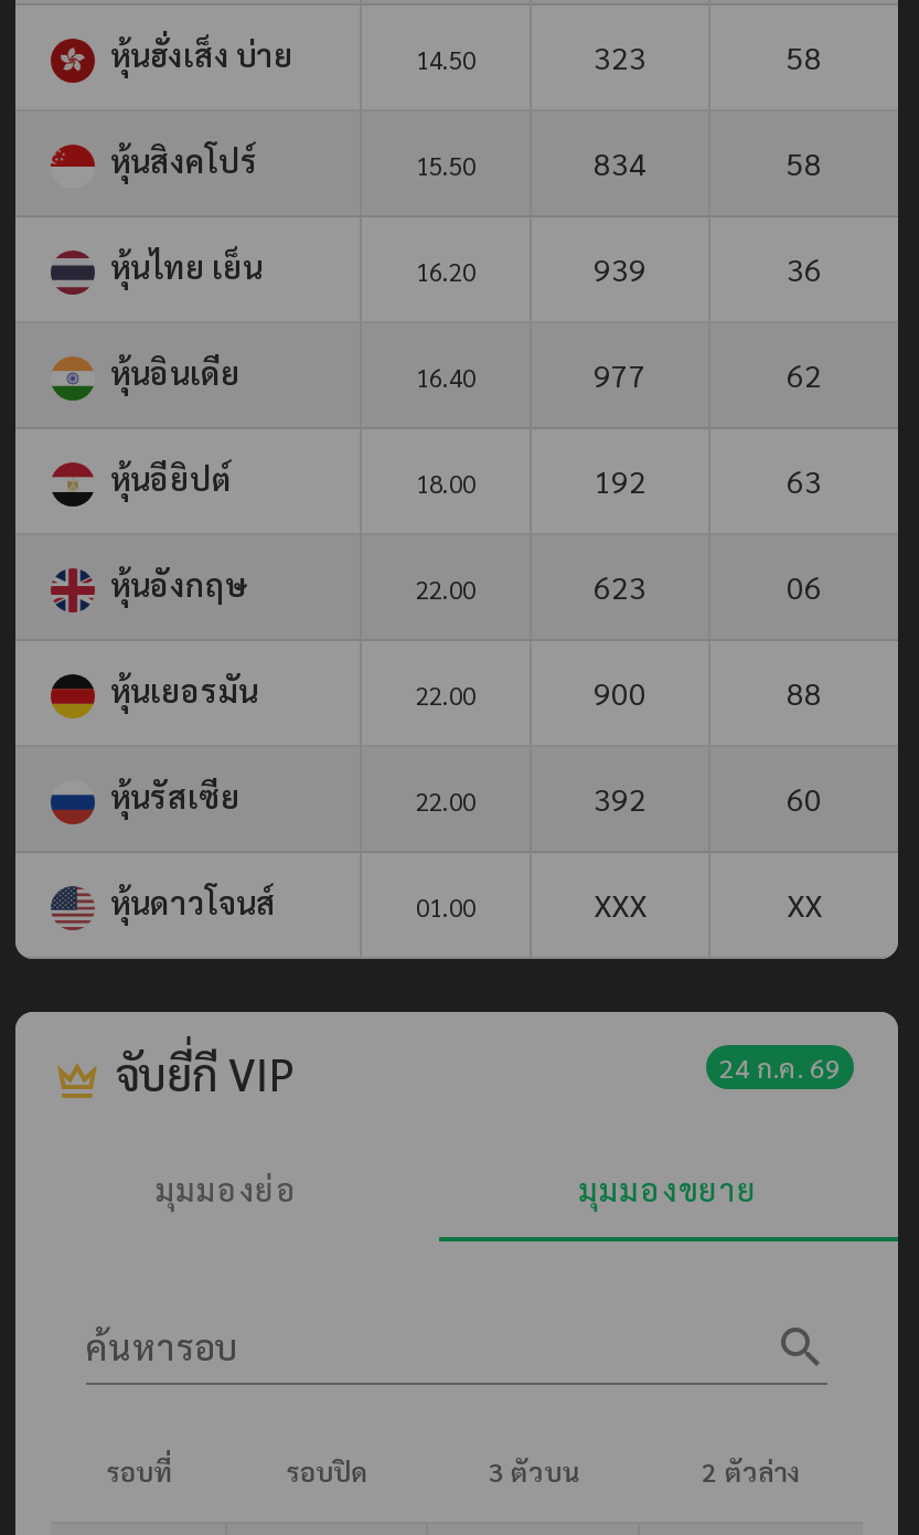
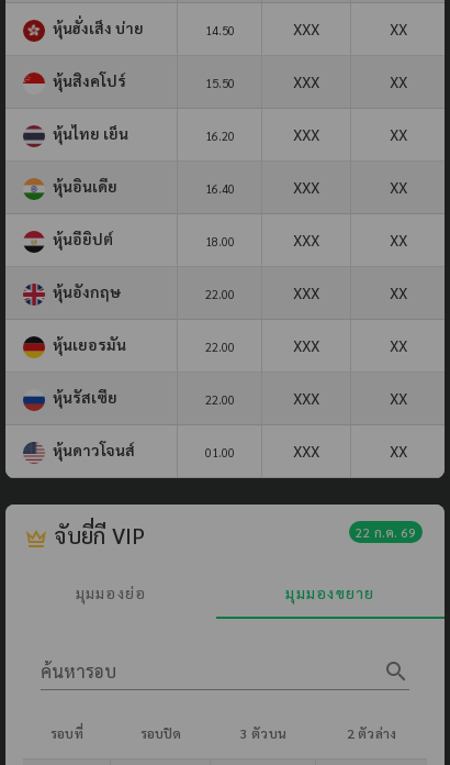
- 323
- 58
+ XXX
+ XX

- 834
- 58
+ XXX
+ XX

- 939
- 36
+ XXX
+ XX

- 977
- 62
+ XXX
+ XX

- 192
- 63
+ XXX
+ XX

- 623
- 06
+ XXX
+ XX

- 900
- 88
+ XXX
+ XX

- 392
- 60
+ XXX
+ XX

- 24 ก.ค. 69
+ 22 ก.ค. 69
